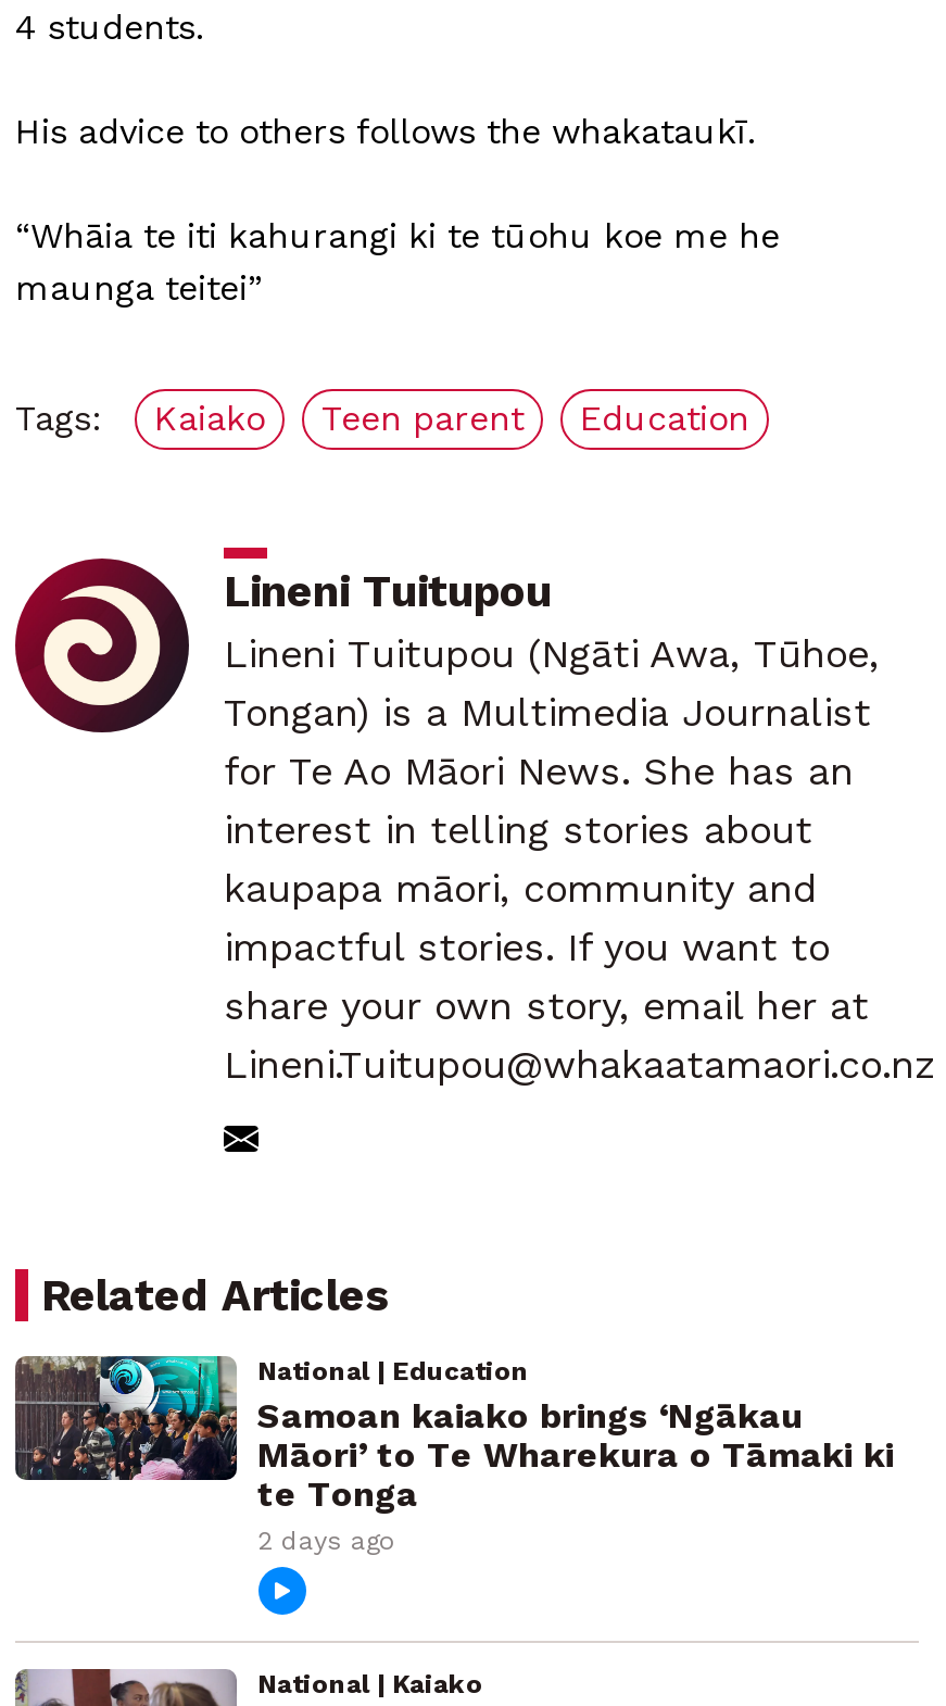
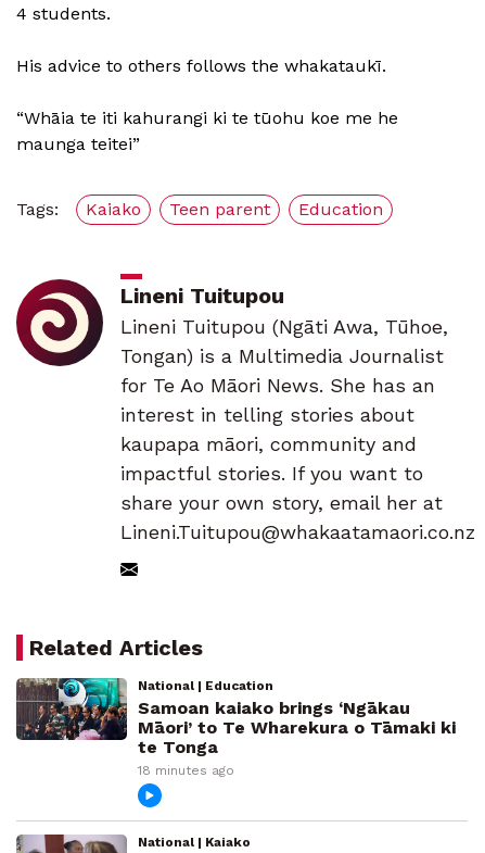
- 2 days ago
+ 18 minutes ago
